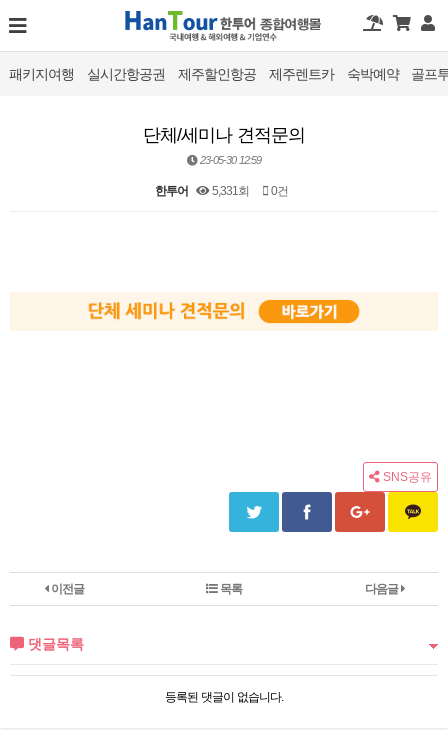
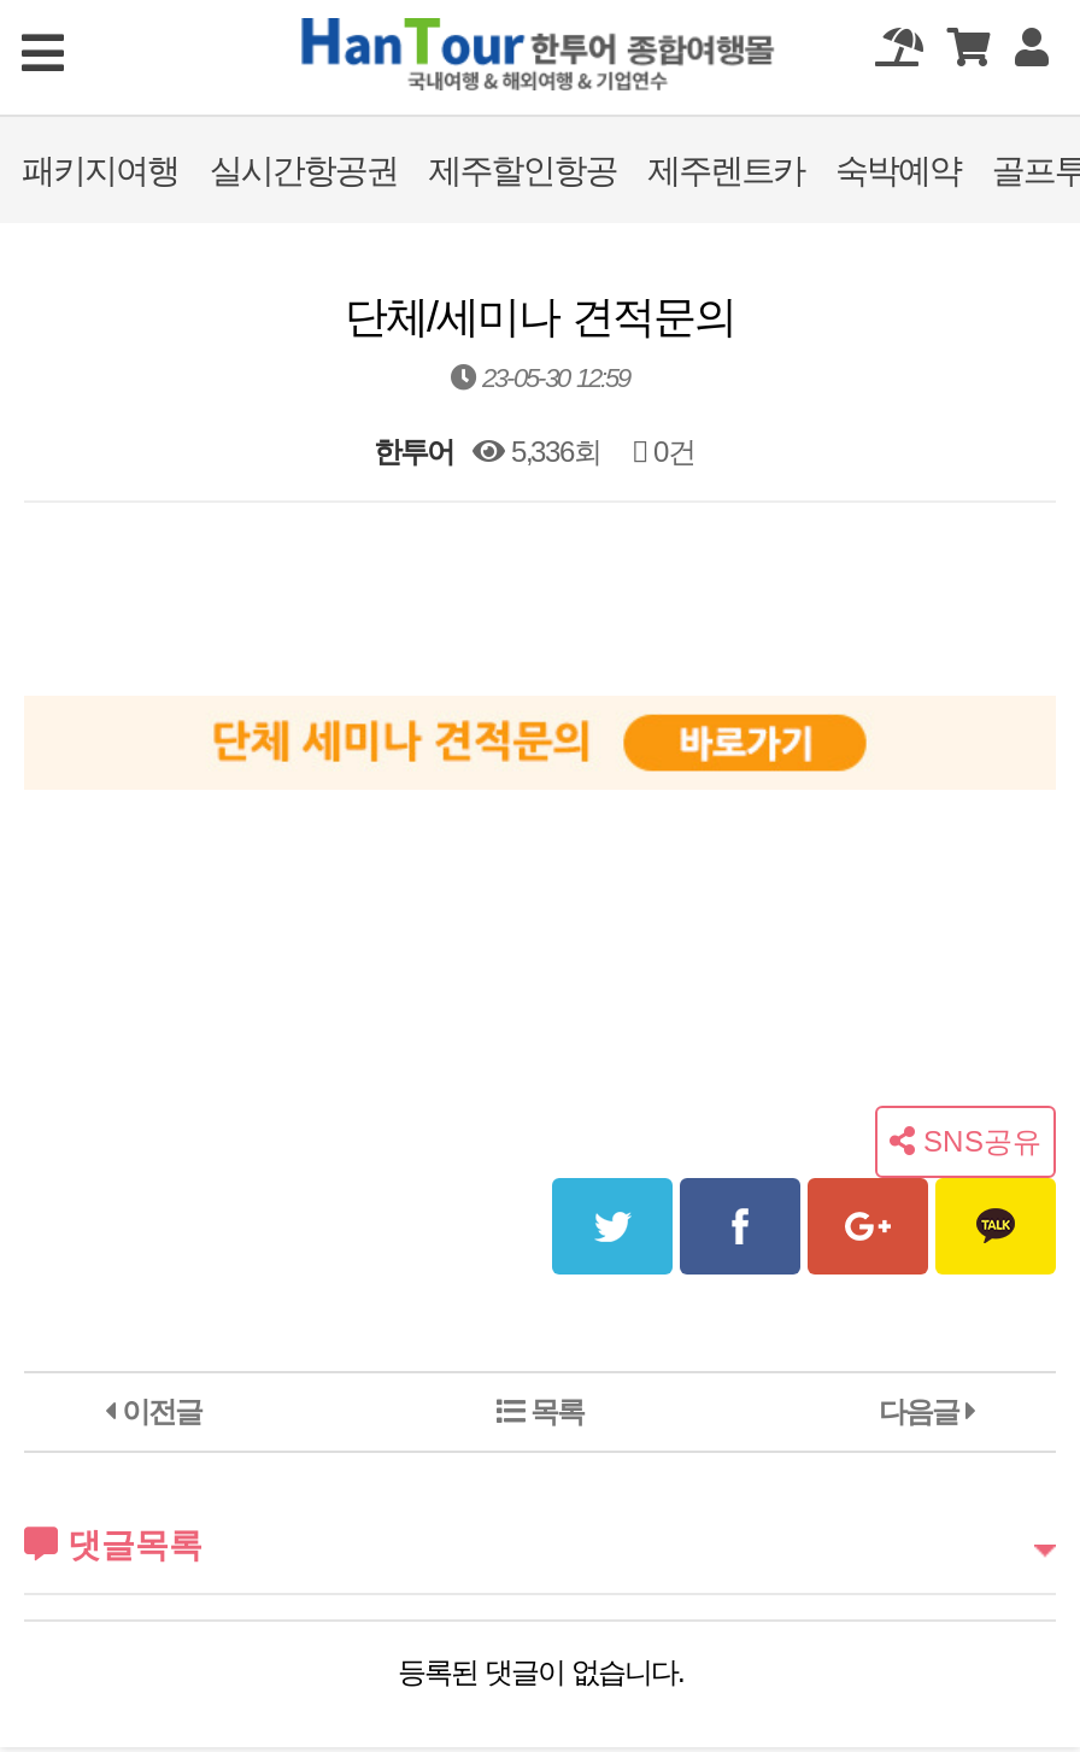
- 5,331회
+ 5,336회
